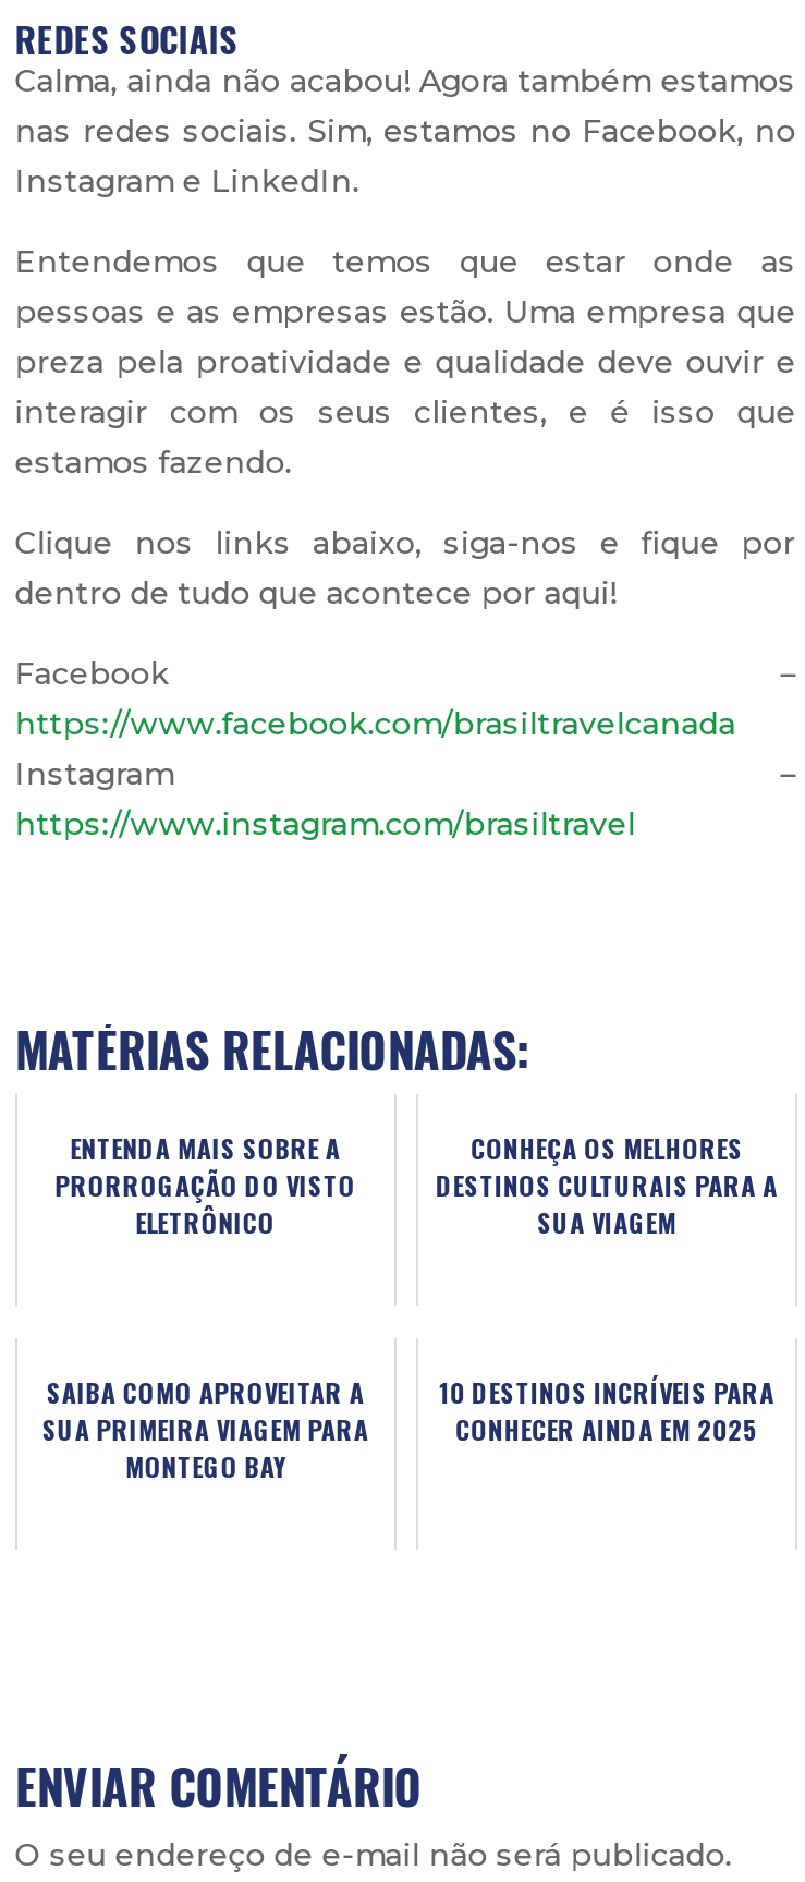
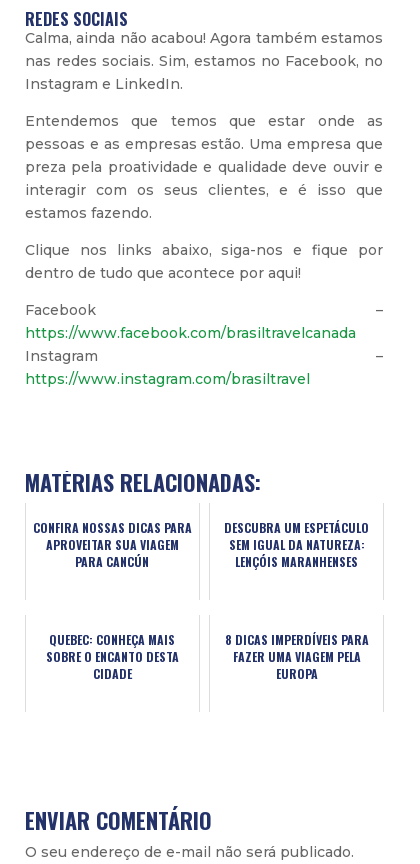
- ENTENDA MAIS SOBRE A
- PRORROGAÇÃO DO VISTO
- ELETRÔNICO
+ CONFIRA NOSSAS DICAS PARA
+ APROVEITAR SUA VIAGEM
+ PARA CANCÚN

- CONHEÇA OS MELHORES
- DESTINOS CULTURAIS PARA A
- SUA VIAGEM
+ DESCUBRA UM ESPETÁCULO
+ SEM IGUAL DA NATUREZA:
+ LENÇÓIS MARANHENSES

- SAIBA COMO APROVEITAR A
- SUA PRIMEIRA VIAGEM PARA
- MONTEGO BAY
+ QUEBEC: CONHEÇA MAIS
+ SOBRE O ENCANTO DESTA
+ CIDADE

- 10 DESTINOS INCRÍVEIS PARA
- CONHECER AINDA EM 2025
+ 8 DICAS IMPERDÍVEIS PARA
+ FAZER UMA VIAGEM PELA
+ EUROPA
